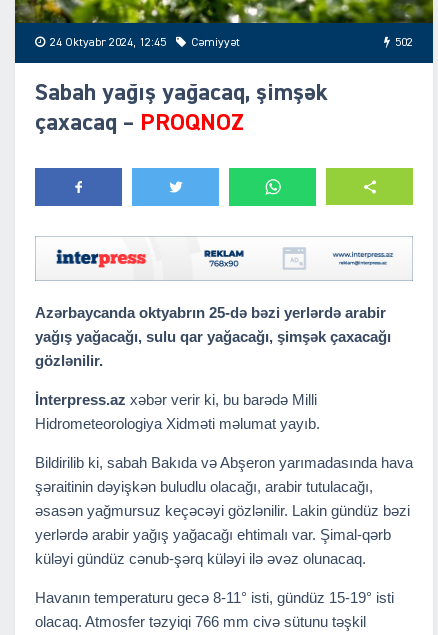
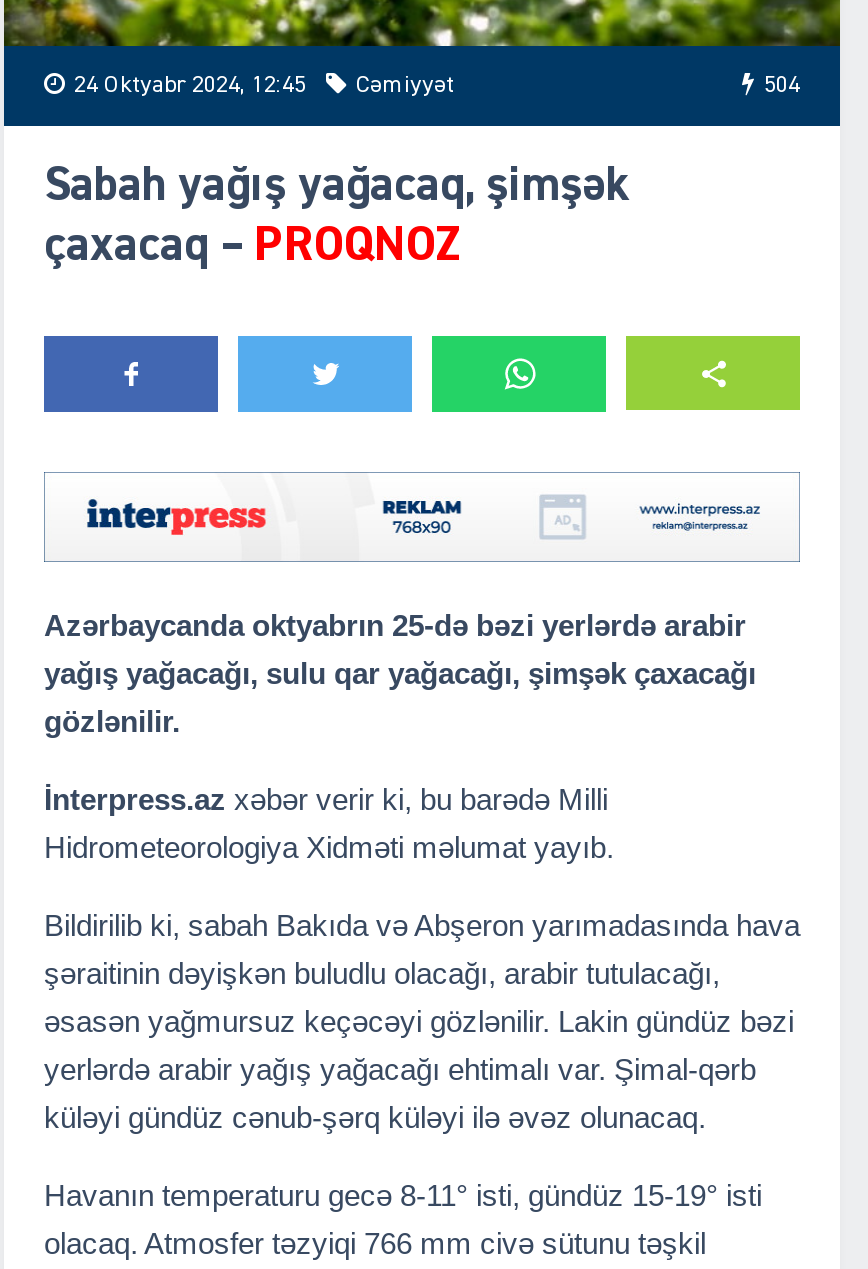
- 502
+ 504
